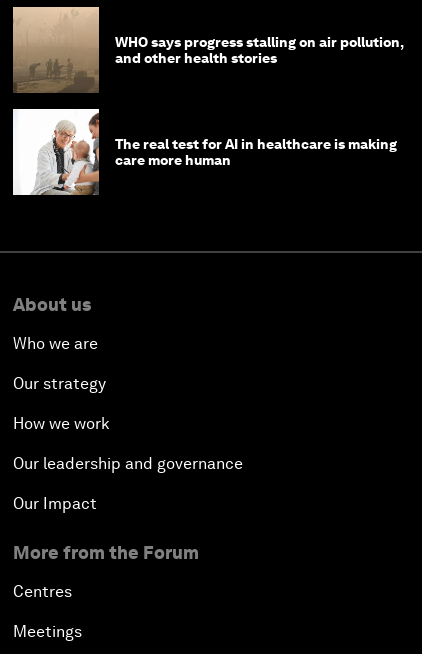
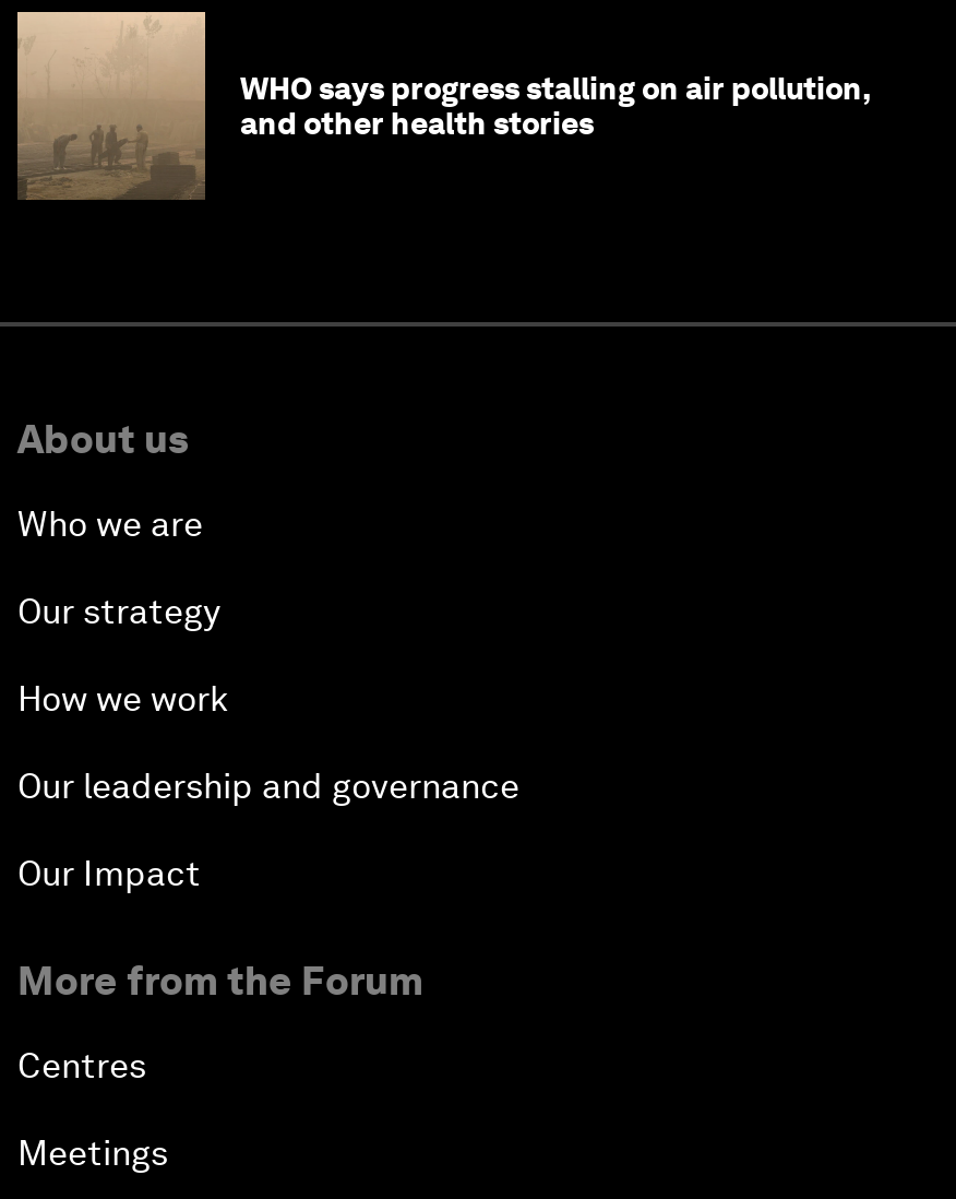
- [image]
- The real test for AI in healthcare is making
- care more human
